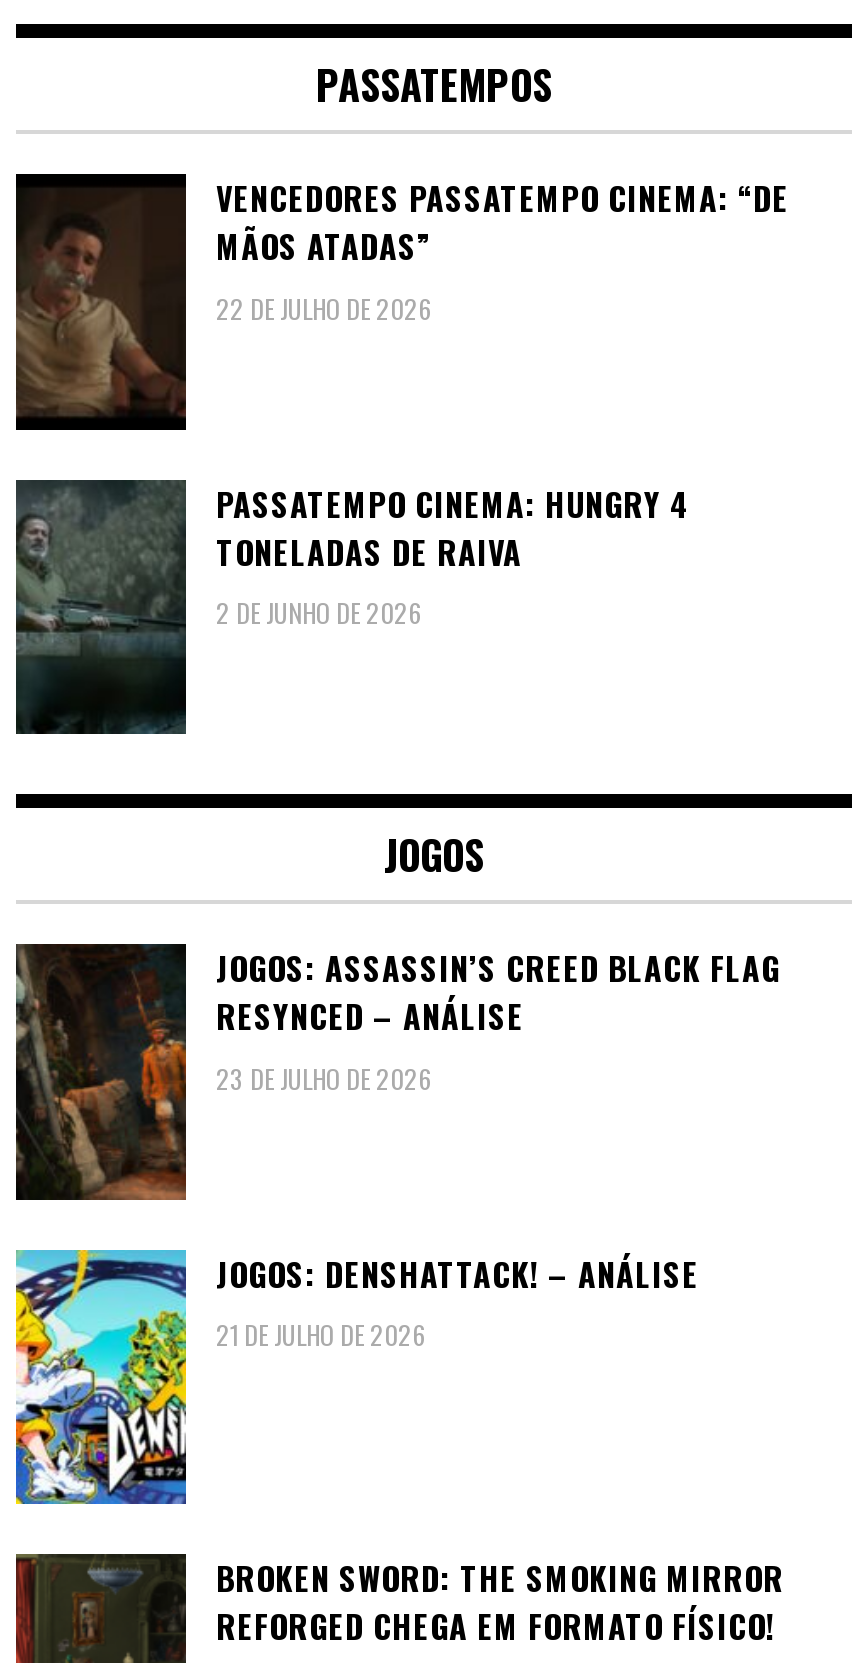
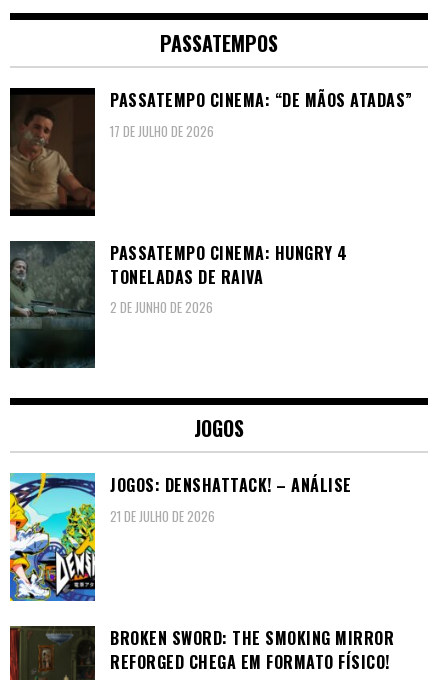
- VENCEDORES PASSATEMPO CINEMA: “DE
- MÃOS ATADAS”
- 22 DE JULHO DE 2026
+ PASSATEMPO CINEMA: “DE MÃOS ATADAS”
+ 17 DE JULHO DE 2026

- [image]
- JOGOS: ASSASSIN’S CREED BLACK FLAG
- RESYNCED – ANÁLISE
- 23 DE JULHO DE 2026
